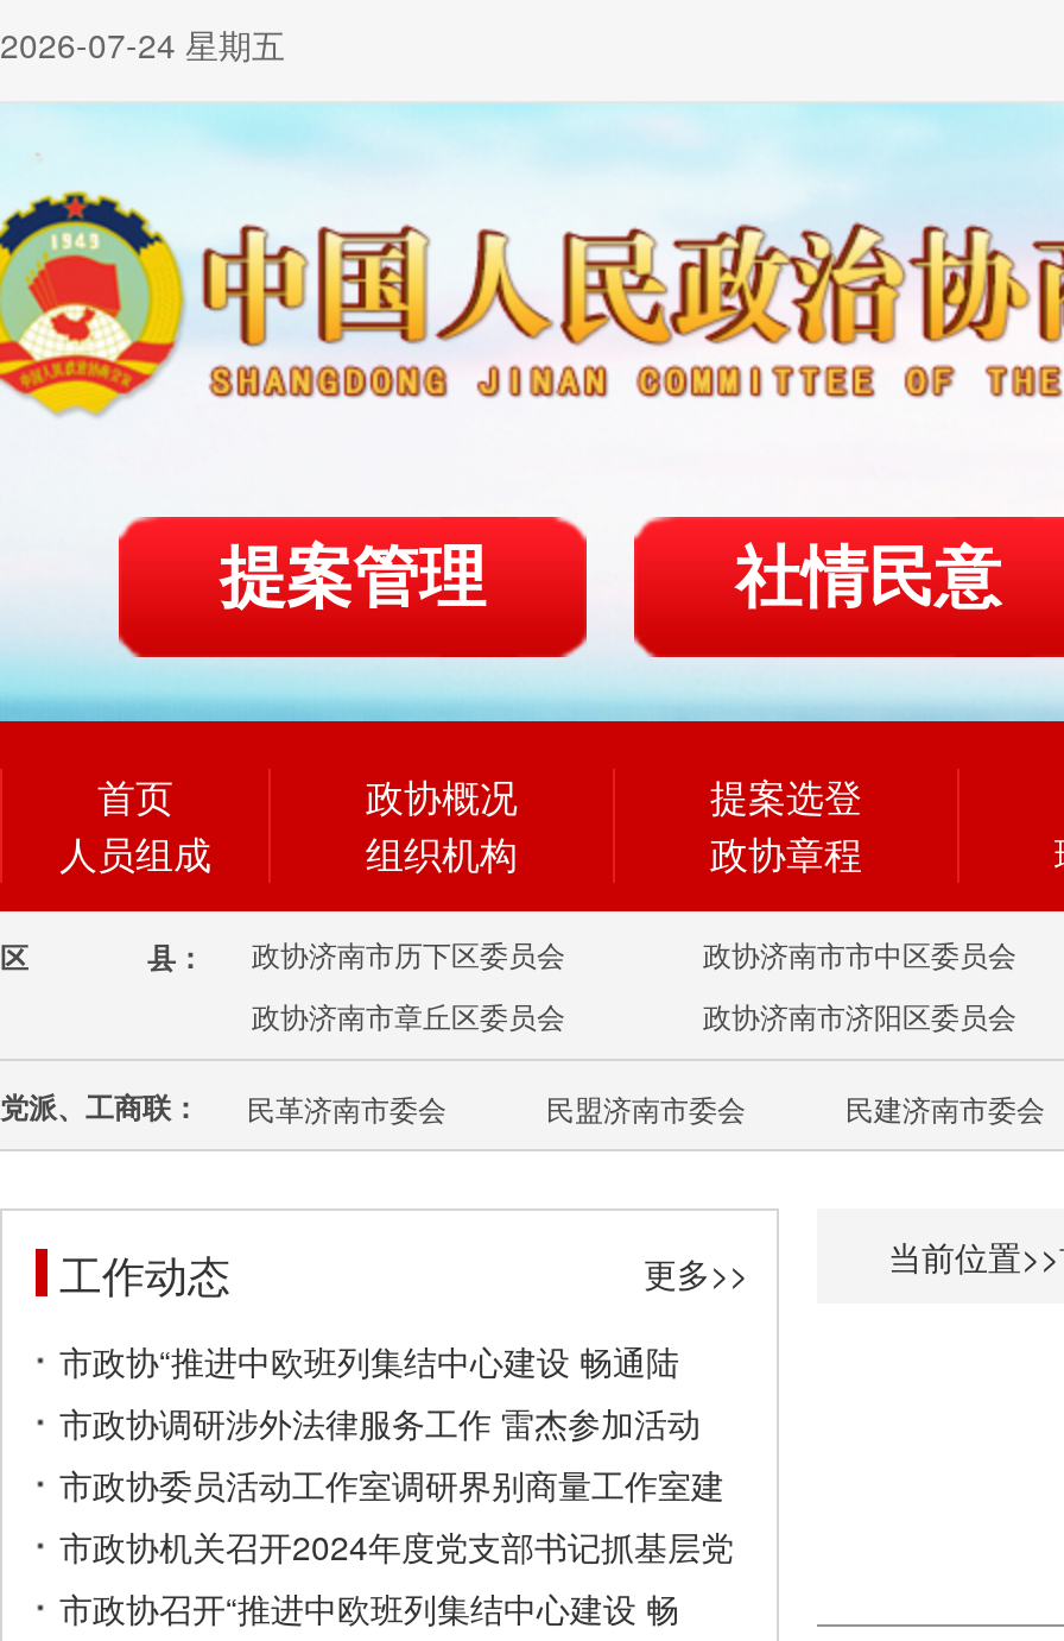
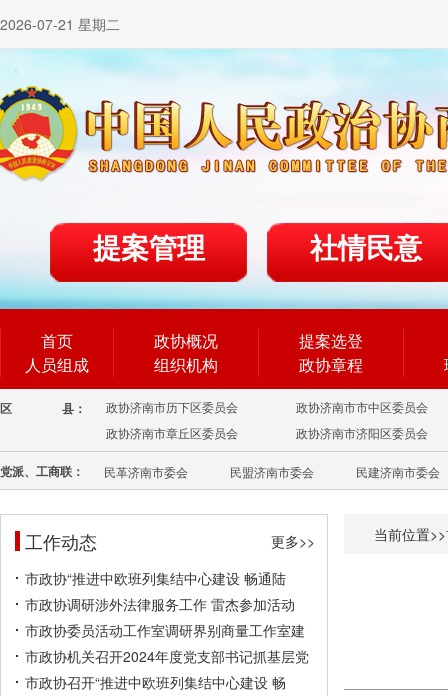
- 2026-07-24 星期五
+ 2026-07-21 星期二
